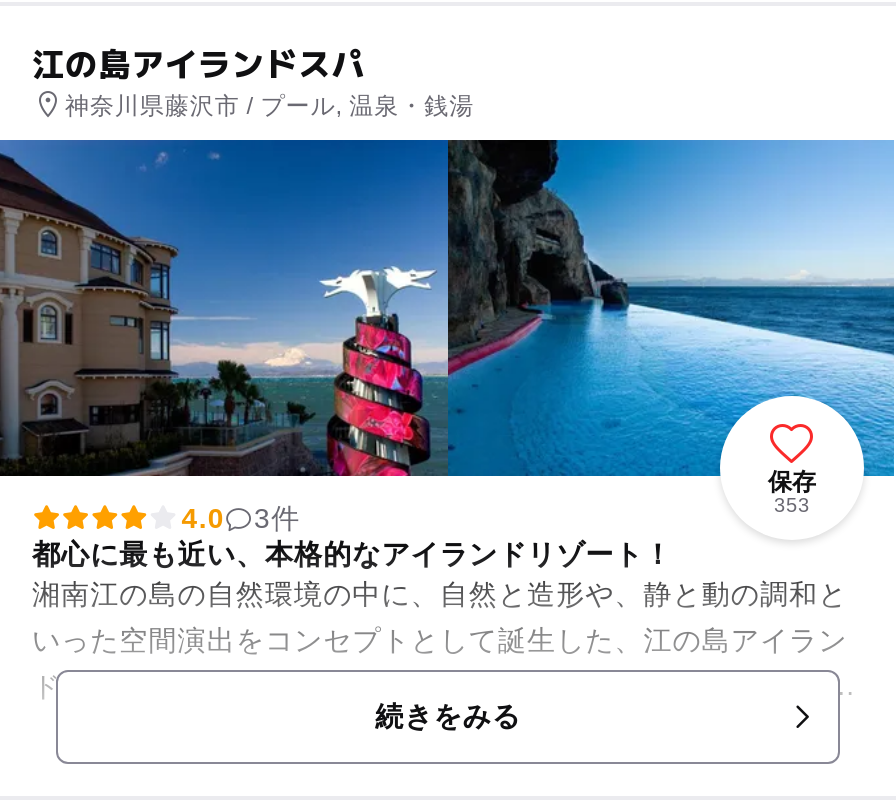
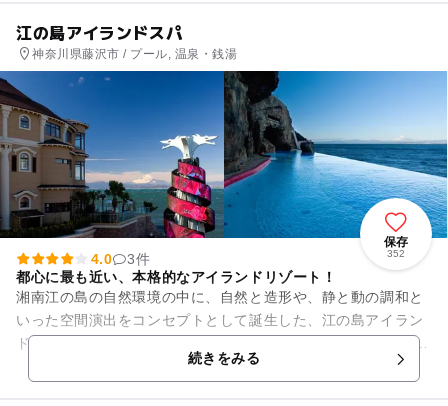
- 353
+ 352
